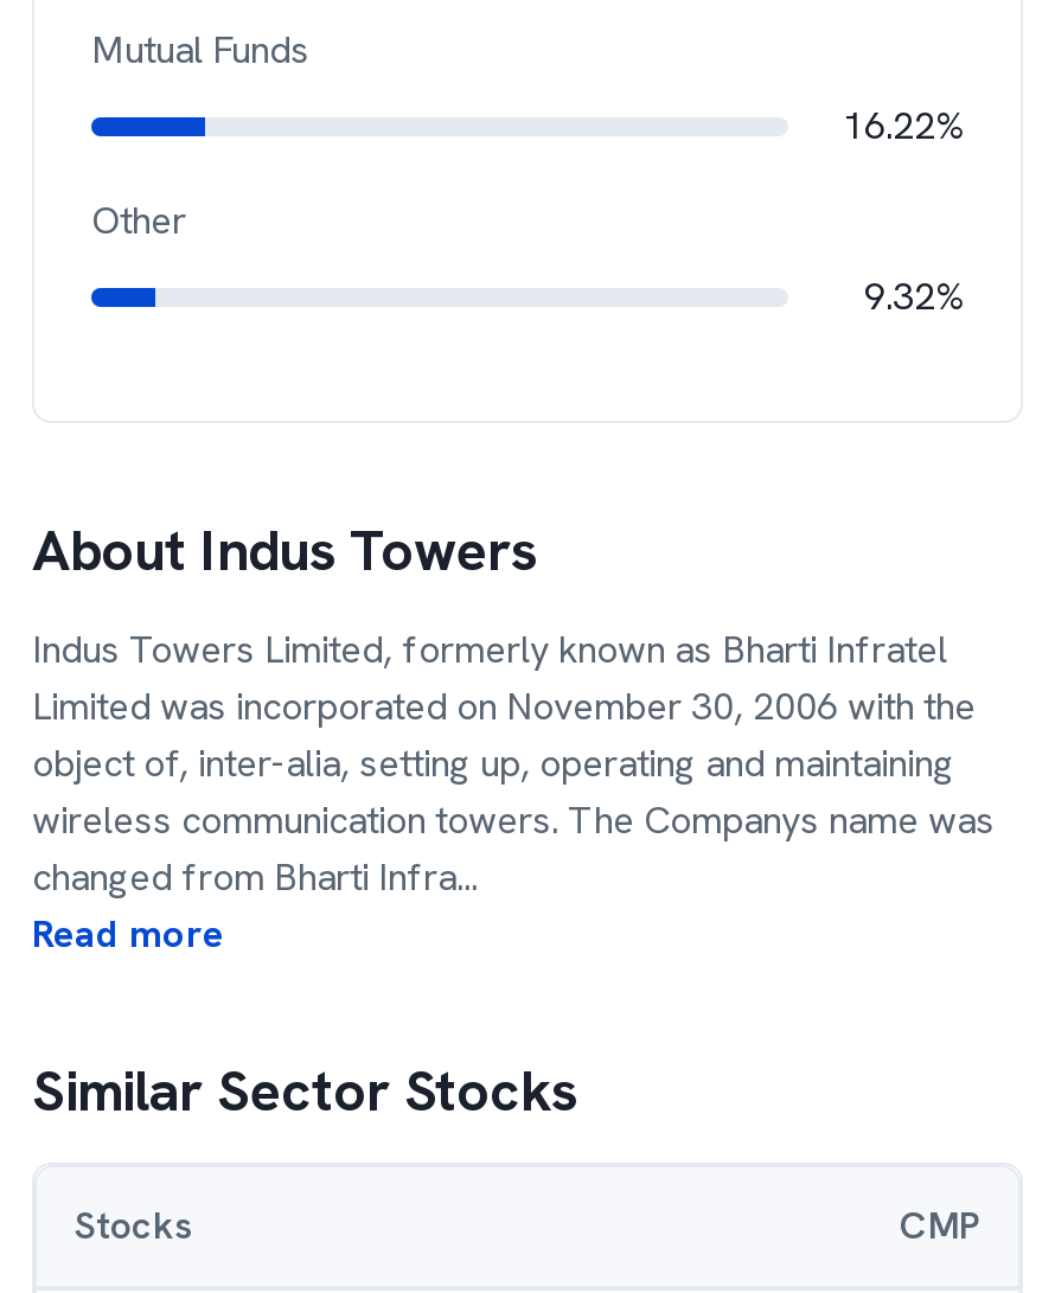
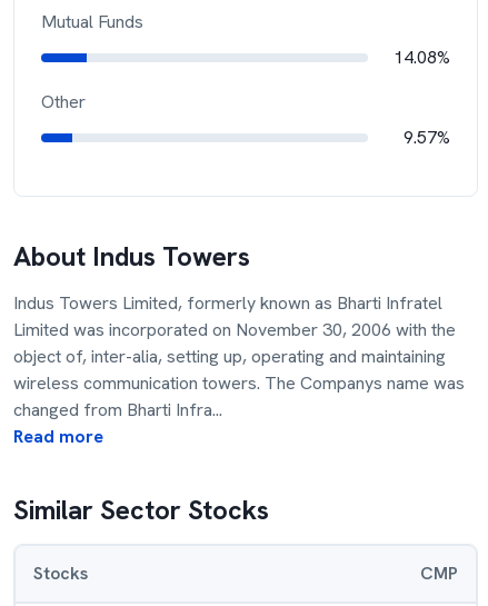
- 16.22%
+ 14.08%

- 9.32%
+ 9.57%
